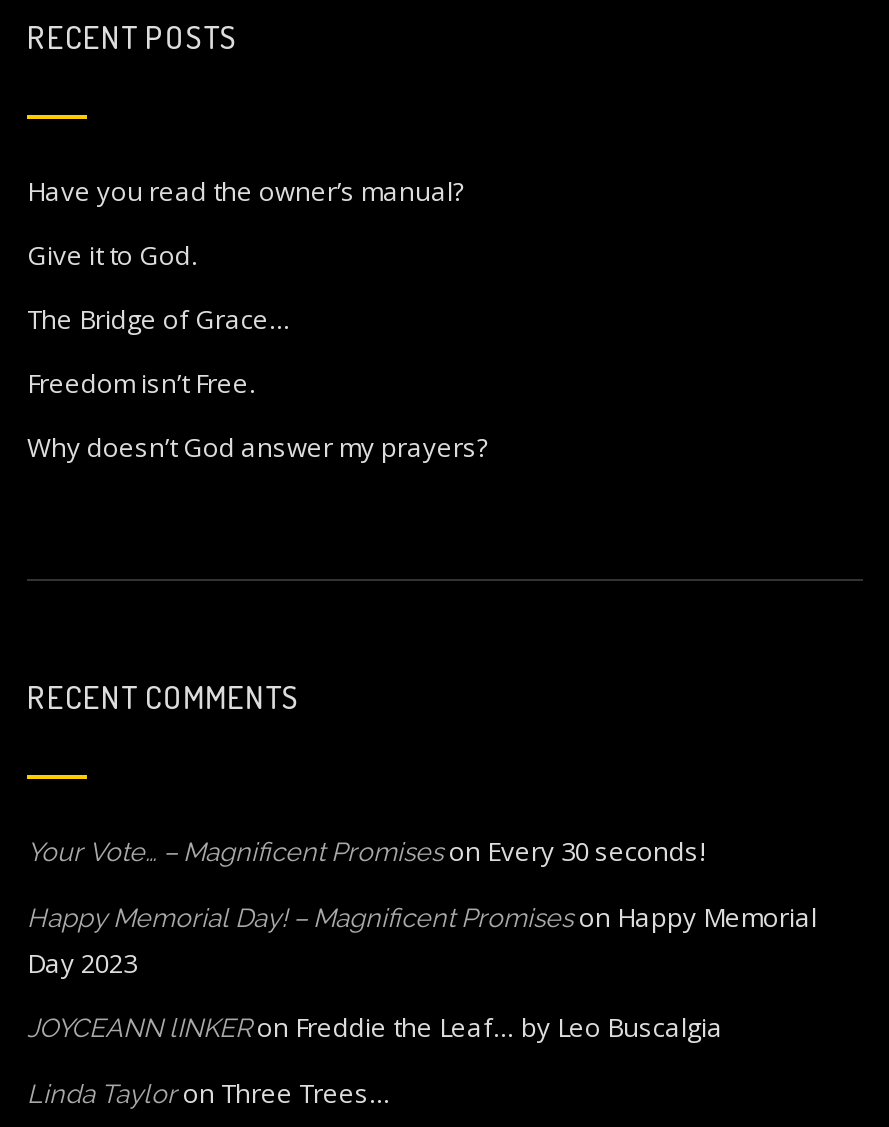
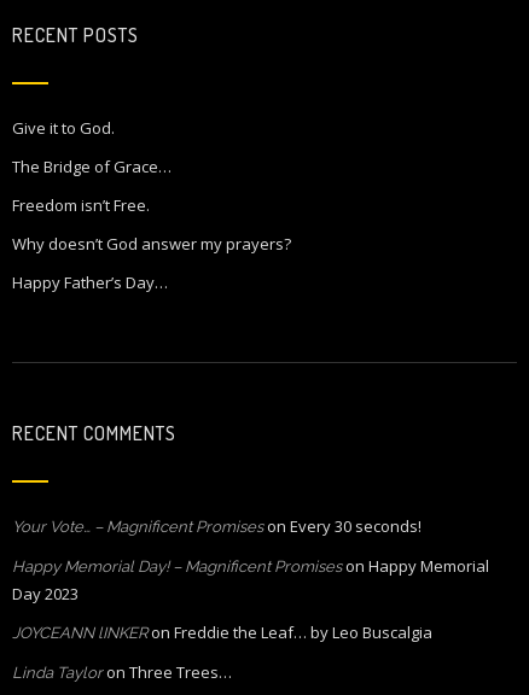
- Have you read the owner’s manual?

moved up: Give it to God. | The Bridge of Grace… | Freedom isn’t Free. | Why doesn’t God answer my prayers?

+ Happy Father’s Day…
